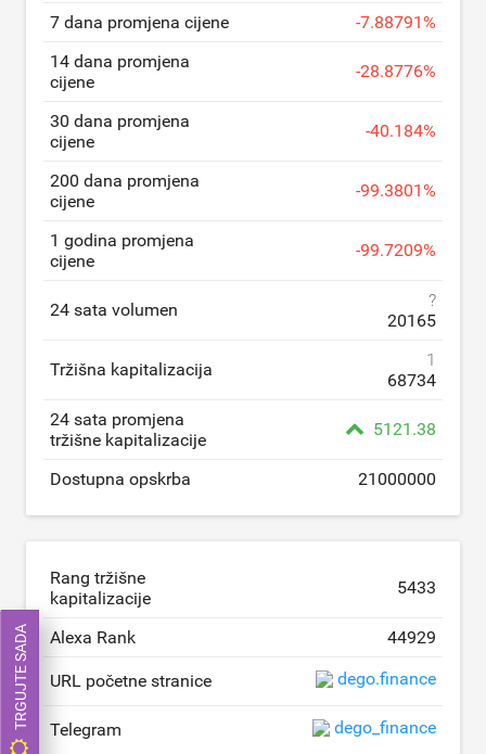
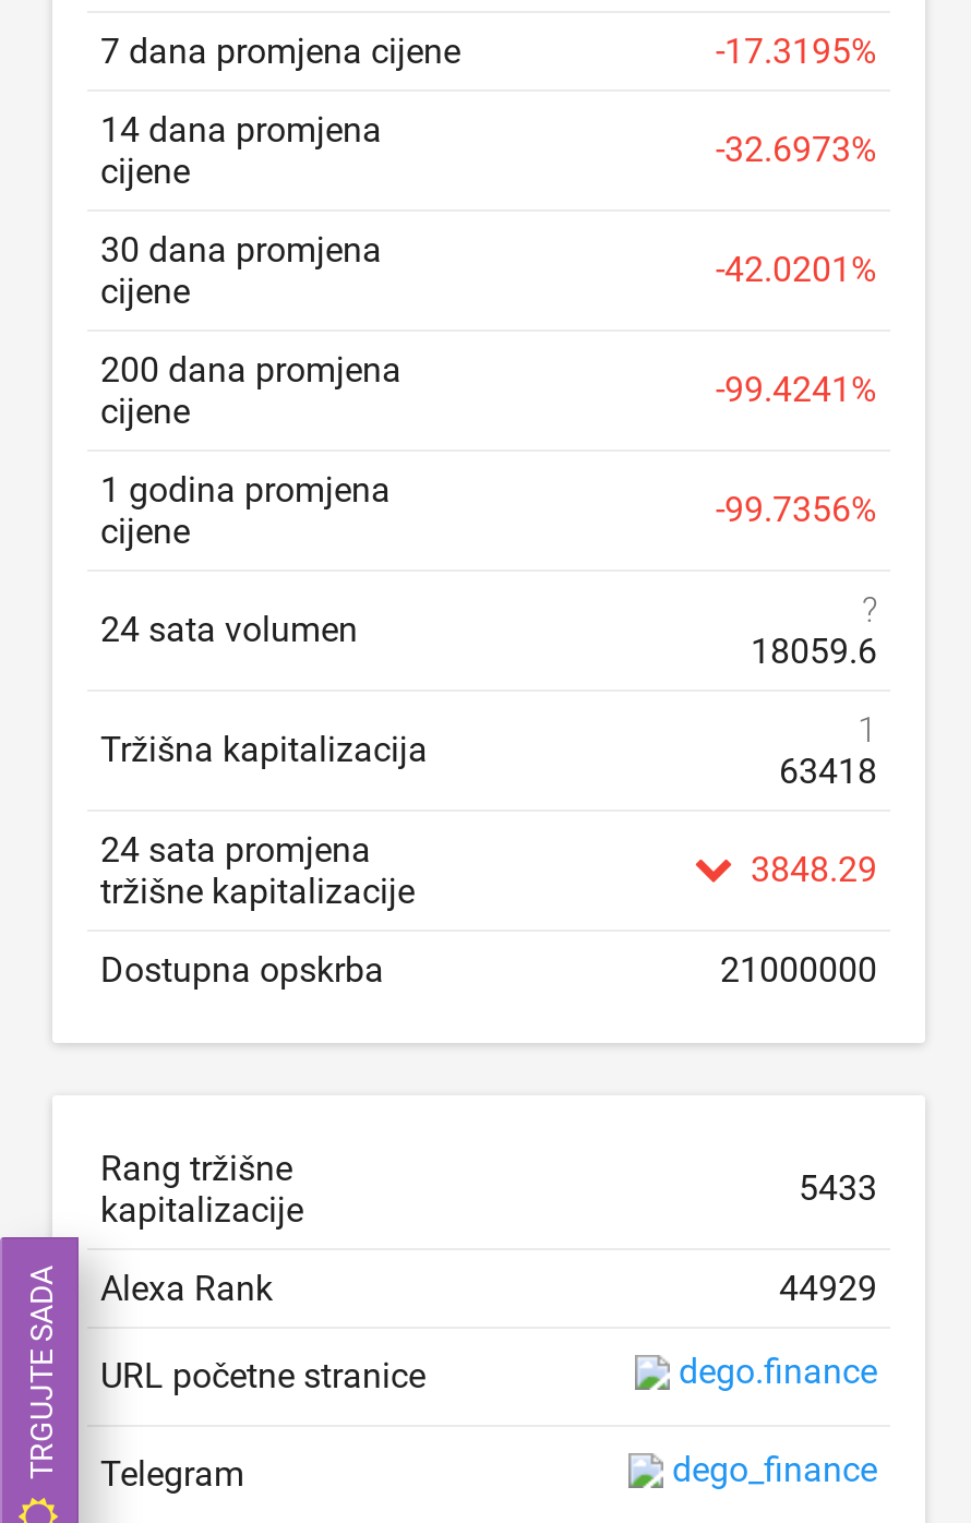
- -7.88791%
+ -17.3195%

- -28.8776%
+ -32.6973%

- -40.184%
+ -42.0201%

- -99.3801%
+ -99.4241%

- -99.7209%
+ -99.7356%

- 20165
+ 18059.6

- 68734
+ 63418

- 5121.38
+ 3848.29
